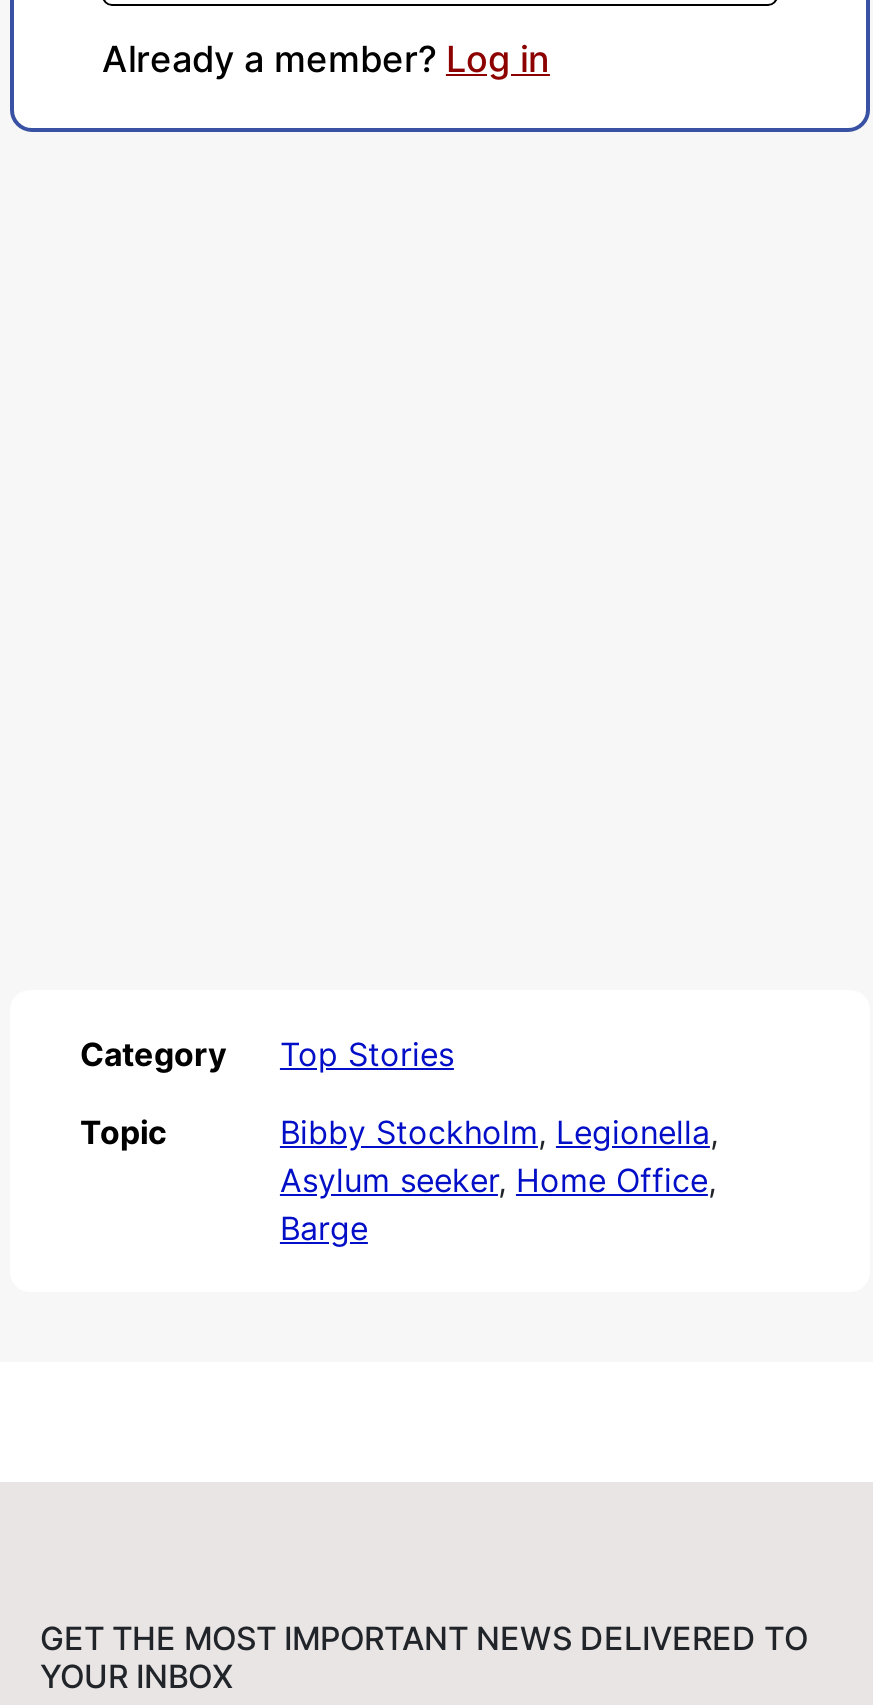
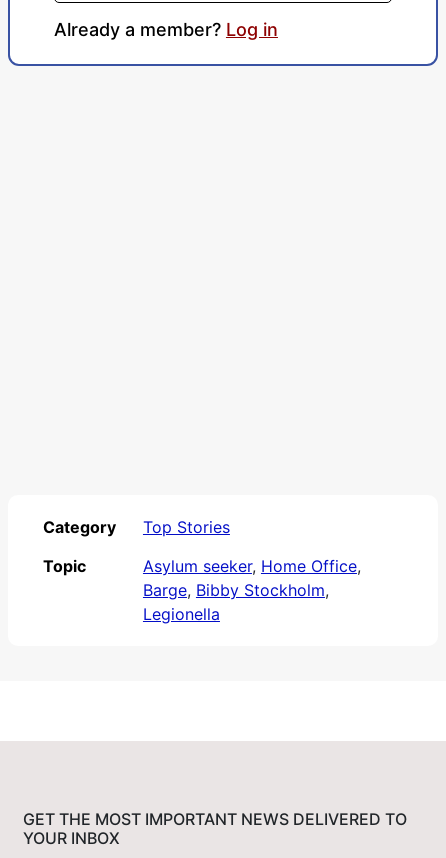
- Bibby Stockholm, Legionella,

moved up: Asylum seeker, Home Office,

- Barge
+ Barge, Bibby Stockholm,
+ Legionella
